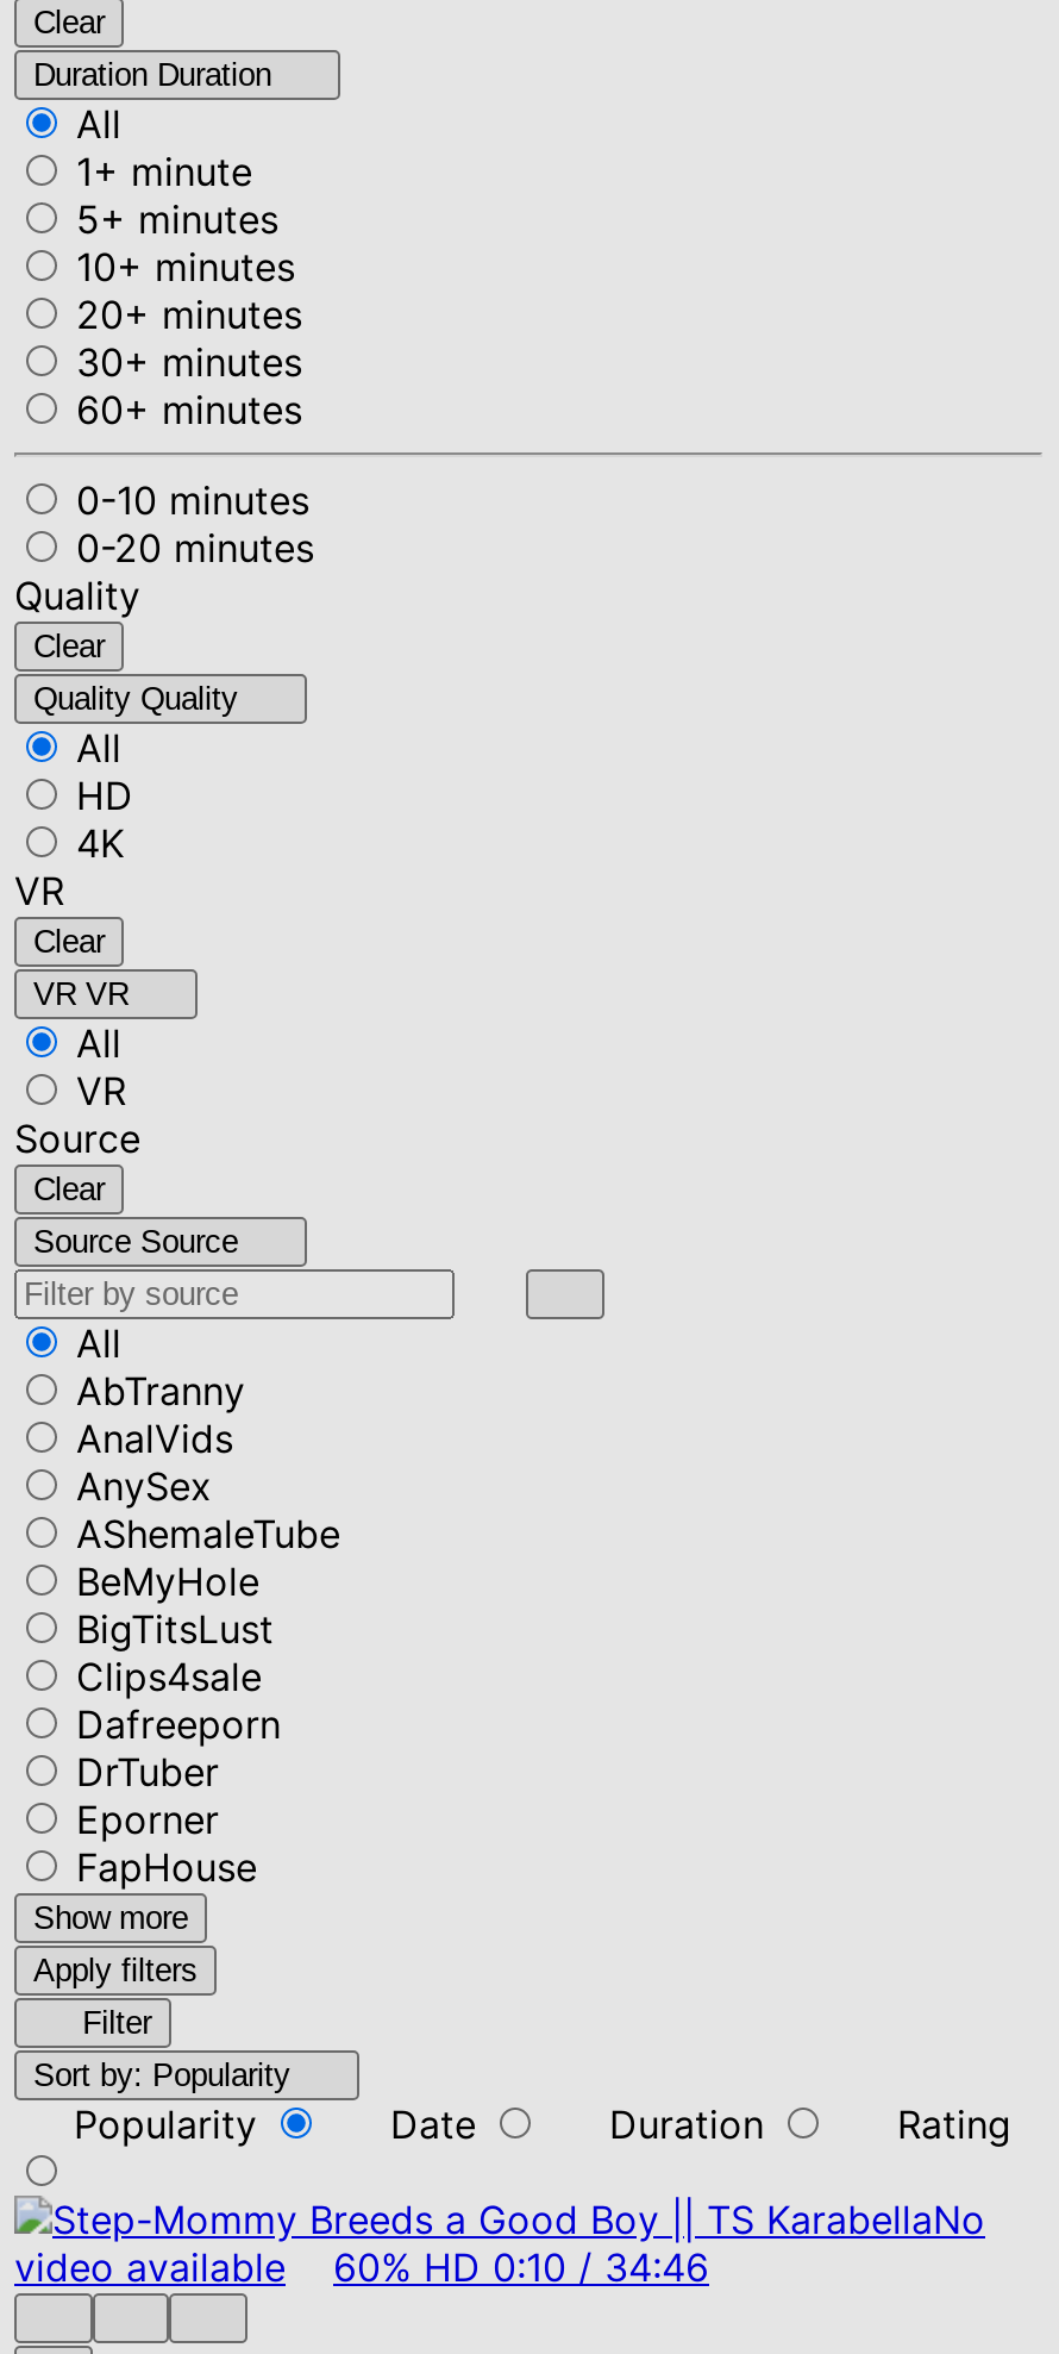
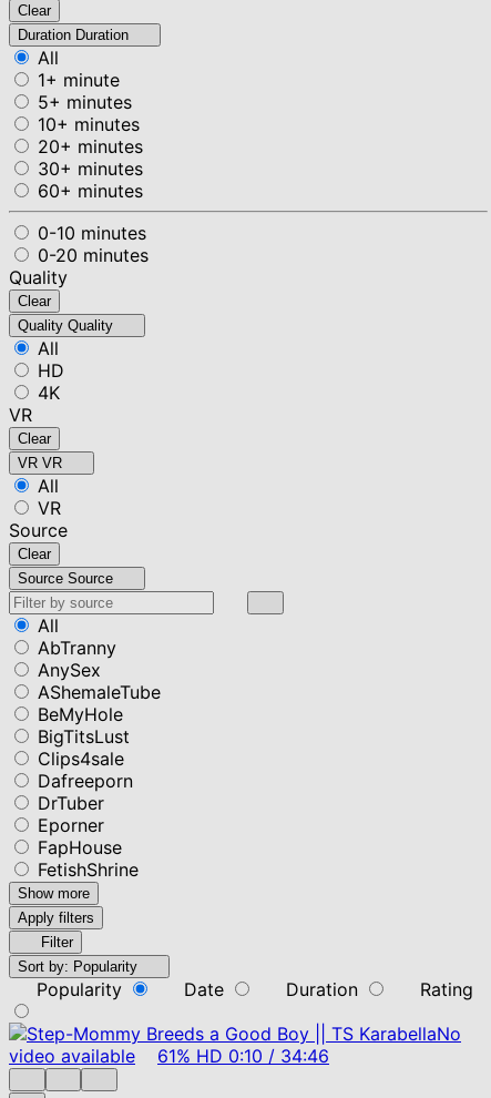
- AnalVids

moved up: AnySex | AShemaleTube | BeMyHole | ... | Eporner | FapHouse

+ FetishShrine

- video available 60% HD 0:10 / 34:46
+ video available 61% HD 0:10 / 34:46
